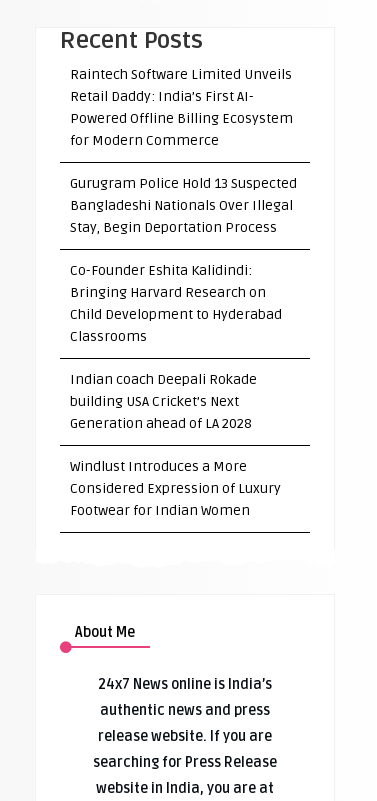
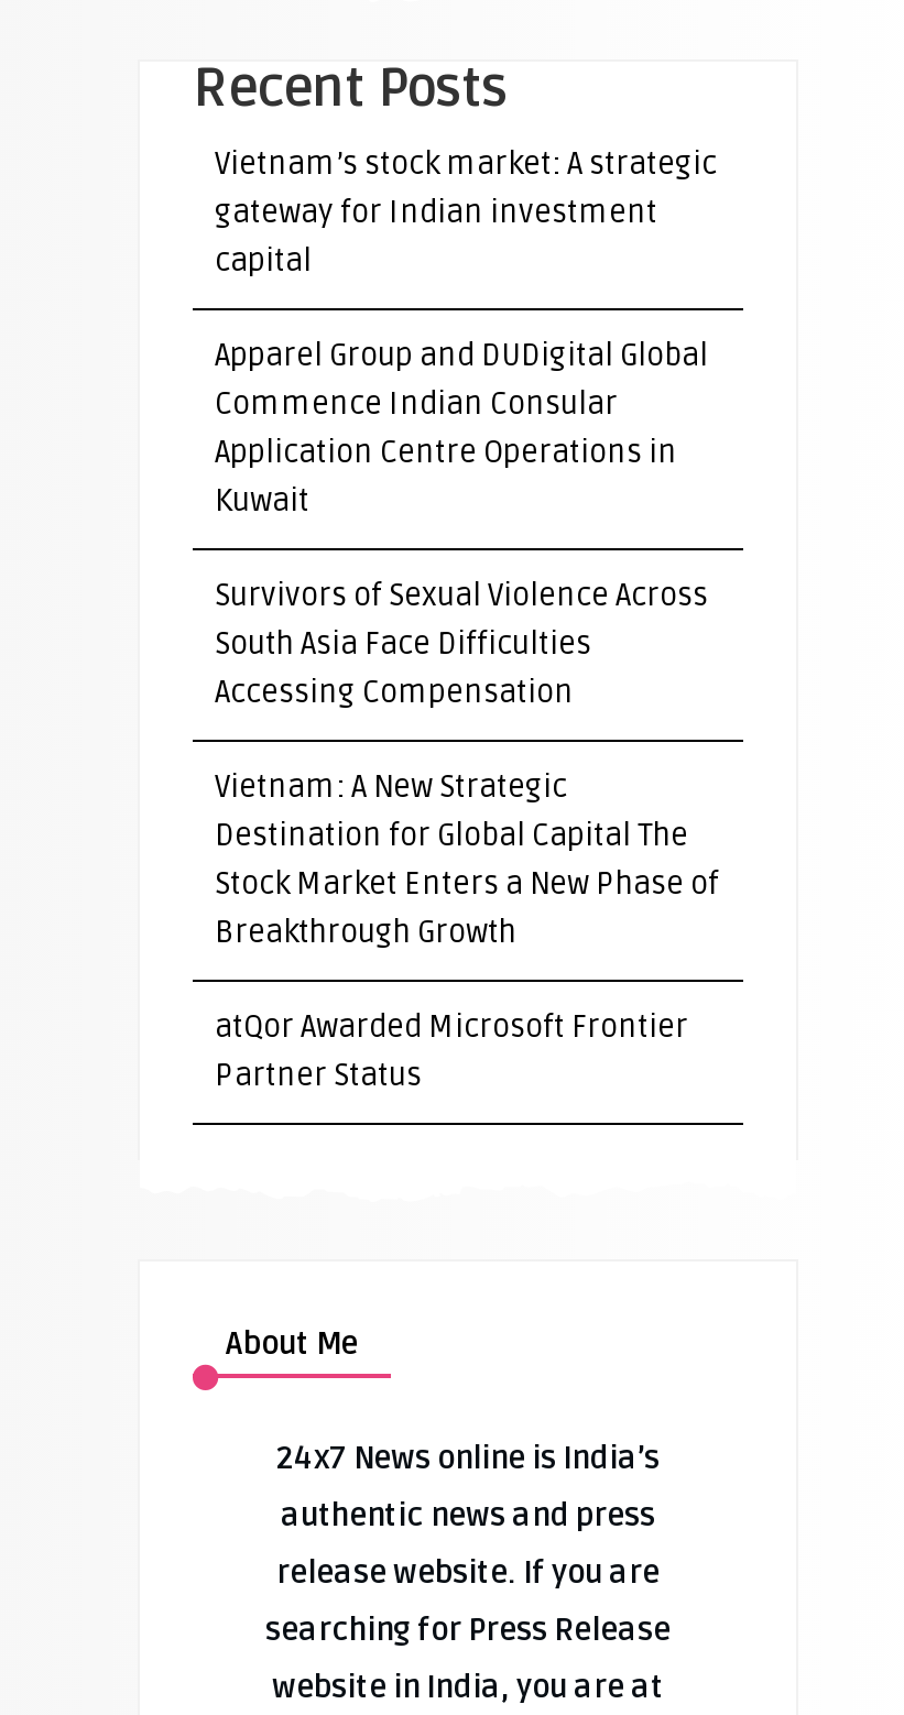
- Raintech Software Limited Unveils
- Retail Daddy: India’s First AI-
- Powered Offline Billing Ecosystem
- for Modern Commerce
+ Vietnam’s stock market: A strategic
+ gateway for Indian investment
+ capital

- Gurugram Police Hold 13 Suspected
- Bangladeshi Nationals Over Illegal
- Stay, Begin Deportation Process
+ Apparel Group and DUDigital Global
+ Commence Indian Consular
+ Application Centre Operations in
+ Kuwait

- Co-Founder Eshita Kalidindi:
- Bringing Harvard Research on
- Child Development to Hyderabad
- Classrooms
+ Survivors of Sexual Violence Across
+ South Asia Face Difficulties
+ Accessing Compensation

- Indian coach Deepali Rokade
- building USA Cricket’s Next
- Generation ahead of LA 2028
+ Vietnam: A New Strategic
+ Destination for Global Capital The
+ Stock Market Enters a New Phase of
+ Breakthrough Growth

- Windlust Introduces a More
- Considered Expression of Luxury
- Footwear for Indian Women
+ atQor Awarded Microsoft Frontier
+ Partner Status
